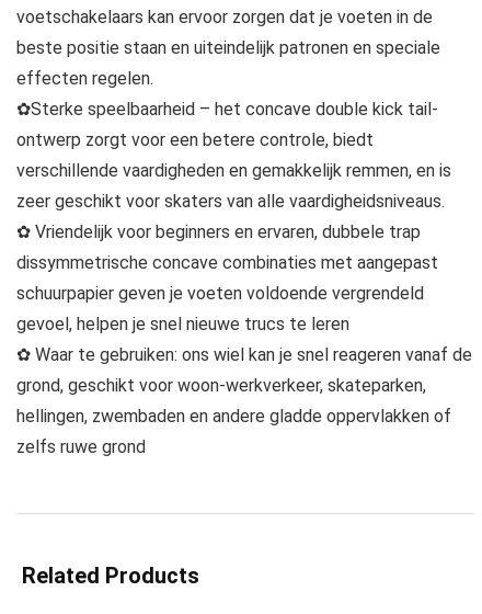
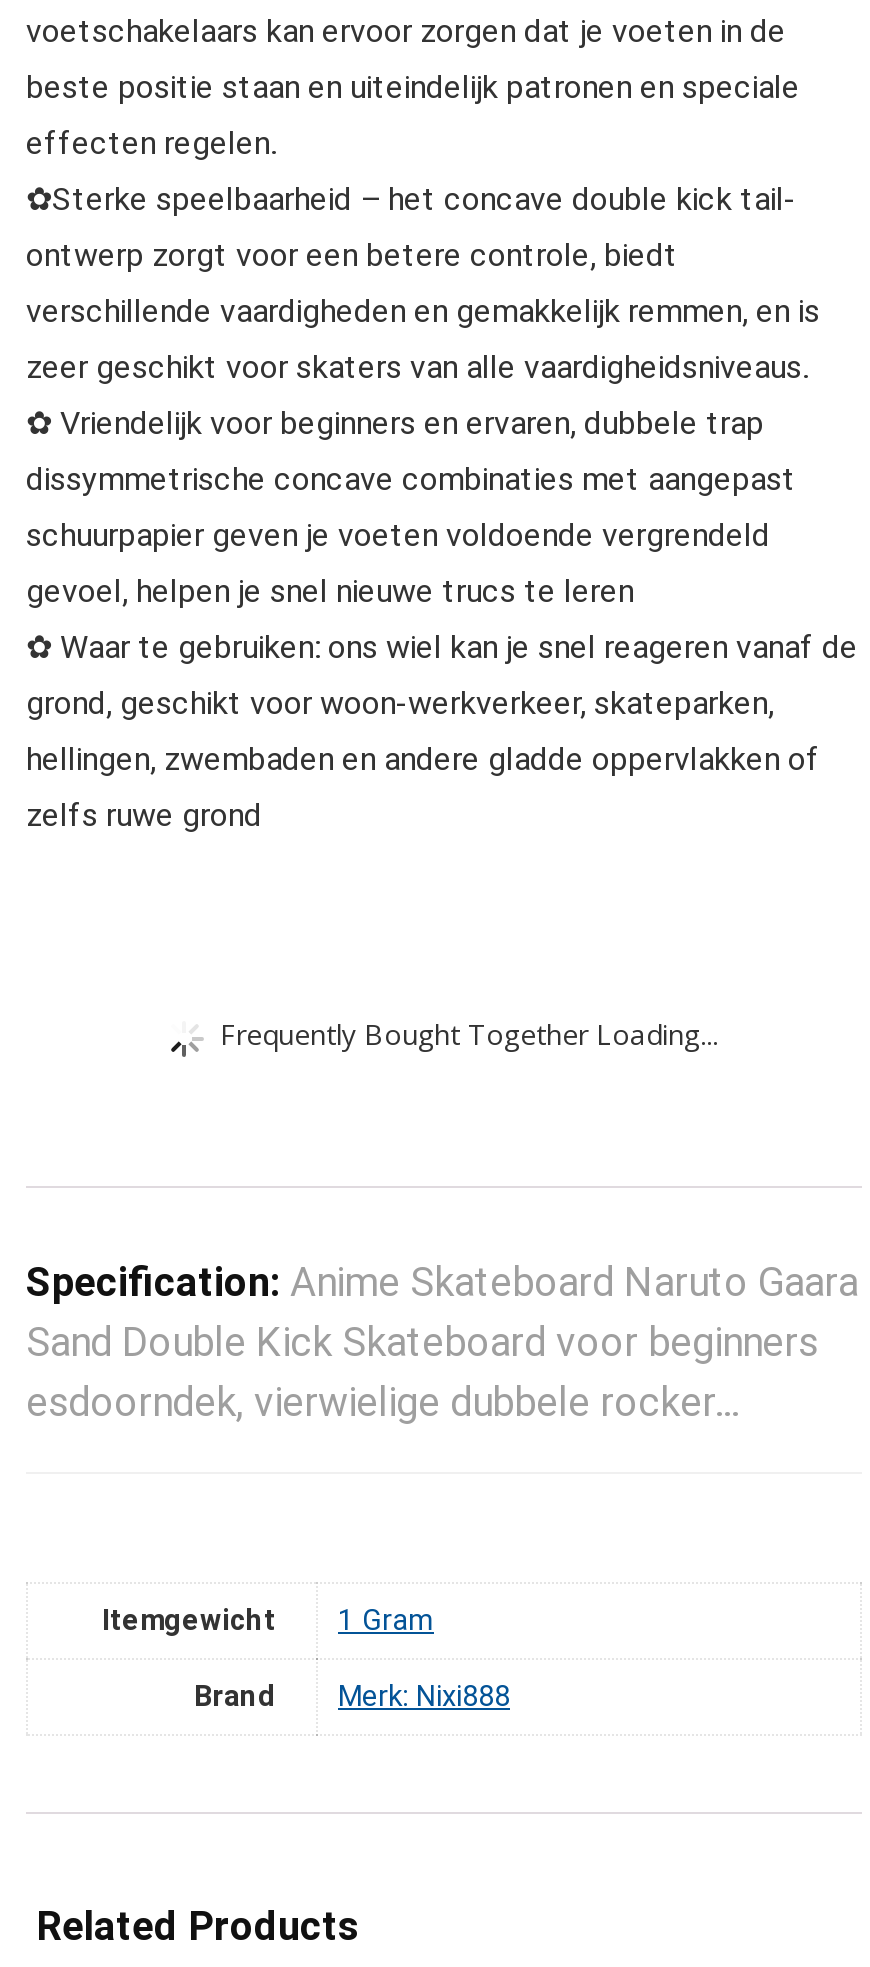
+ Specification: Anime Skateboard Naruto Gaara
+ Sand Double Kick Skateboard voor beginners
+ esdoorndek, vierwielige dubbele rocker…

+ Itemgewicht
+ 1 Gram
+ Brand
+ Merk: Nixi888

+ Frequently Bought Together Loading...
